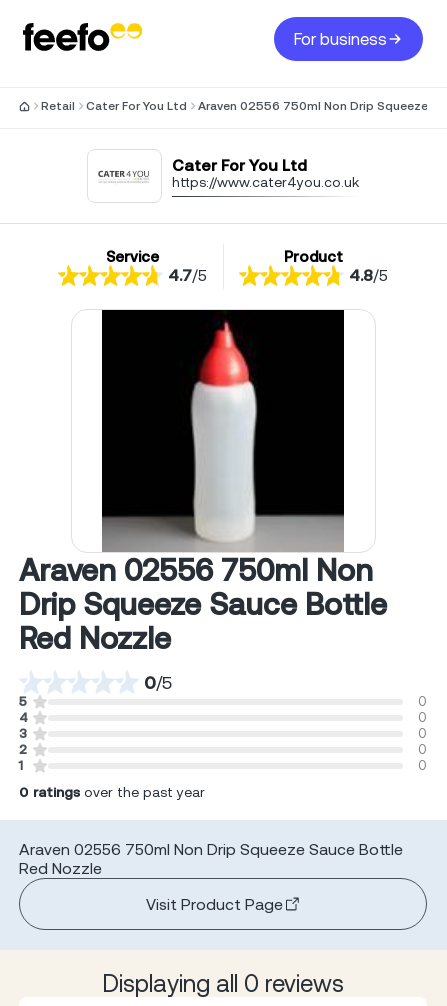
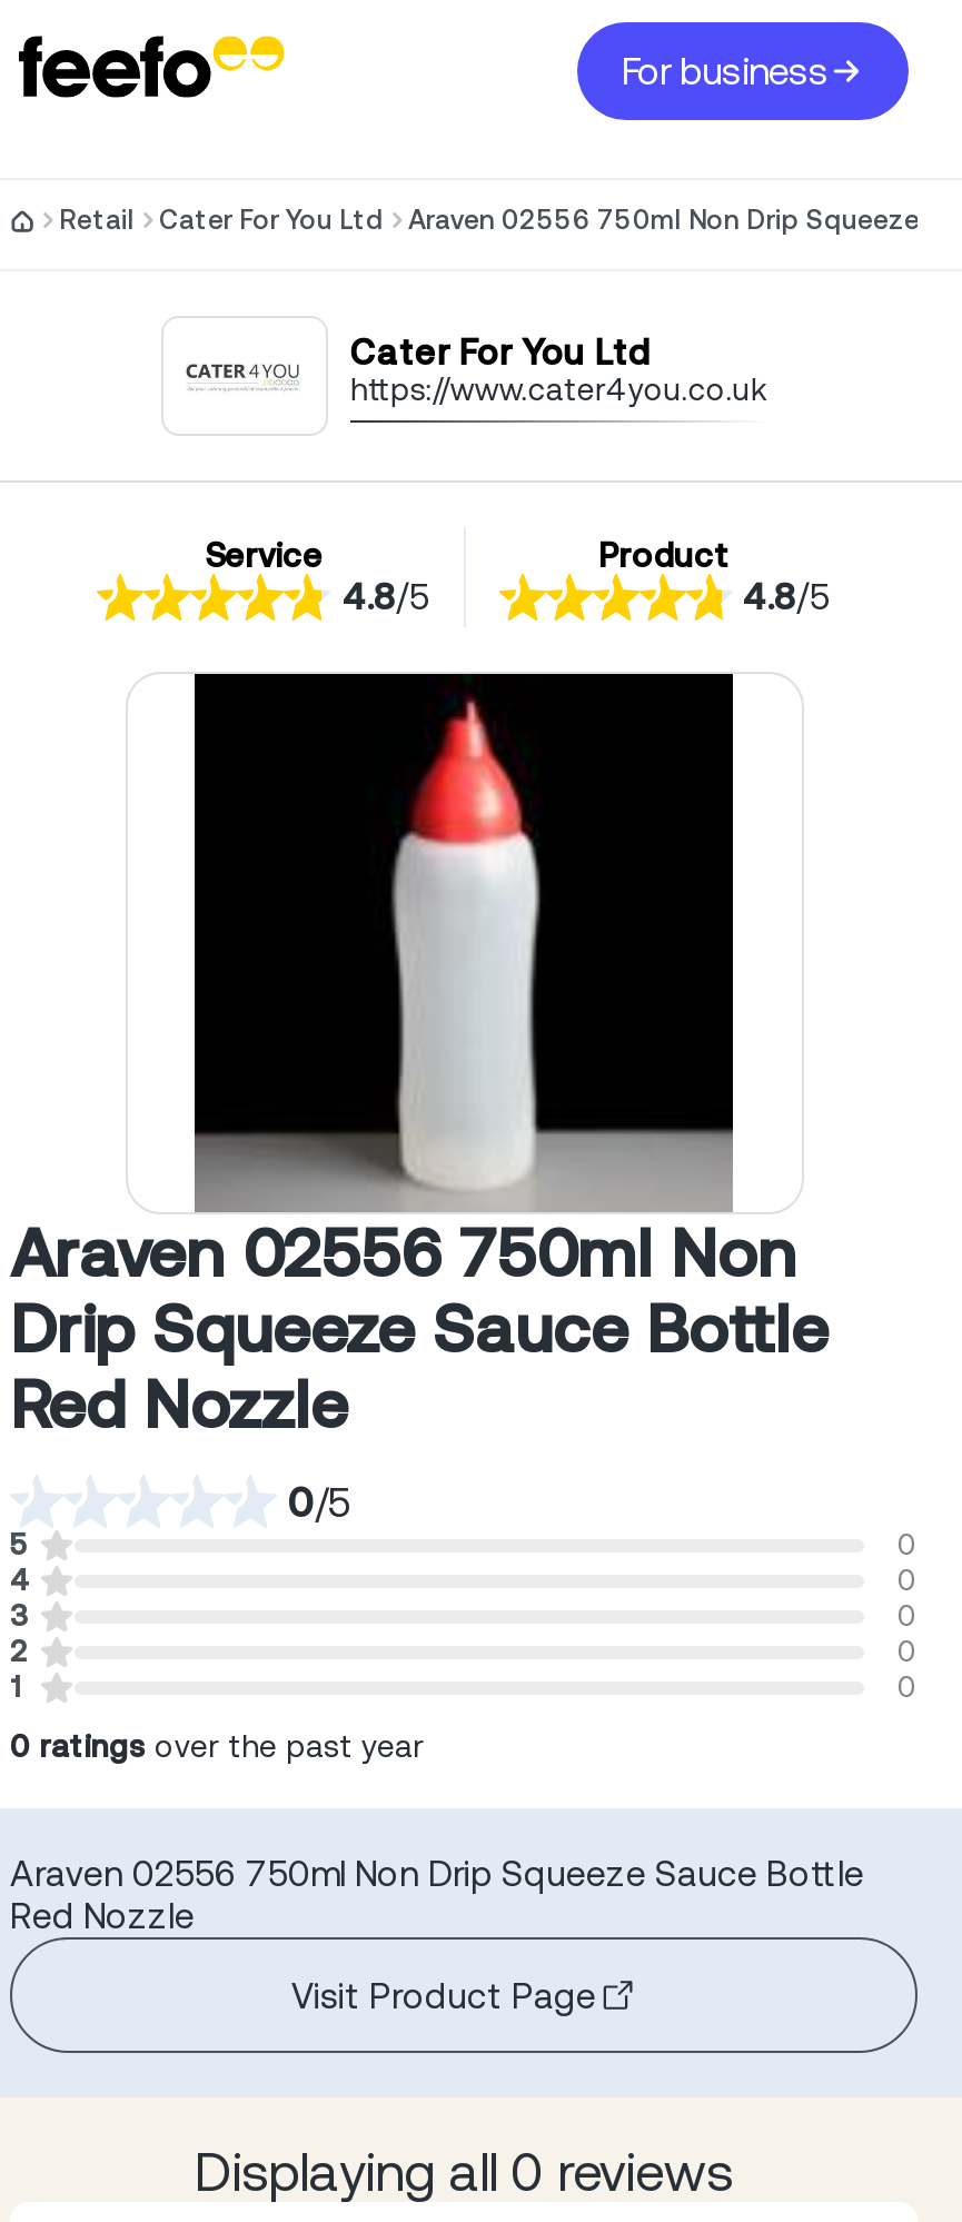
- 4.7/5
+ 4.8/5
